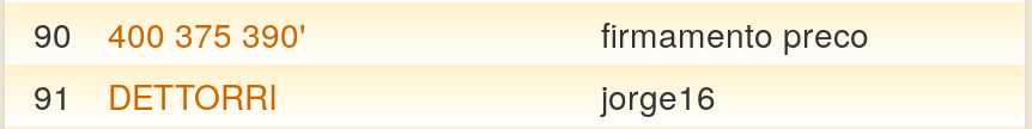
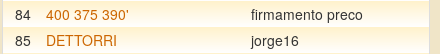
- 90 400 375 390'
+ 84 400 375 390'

- 91 DETTORRI
+ 85 DETTORRI
